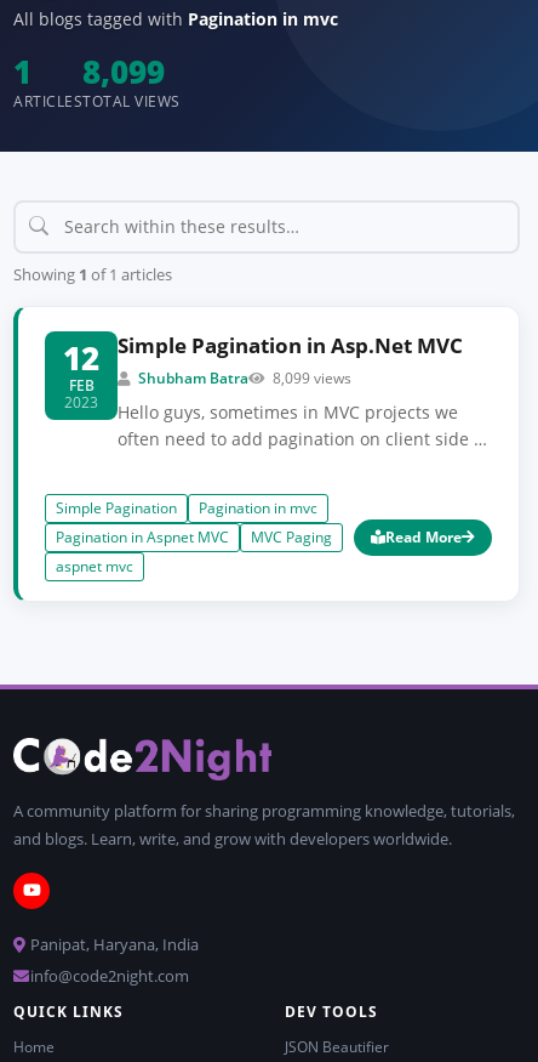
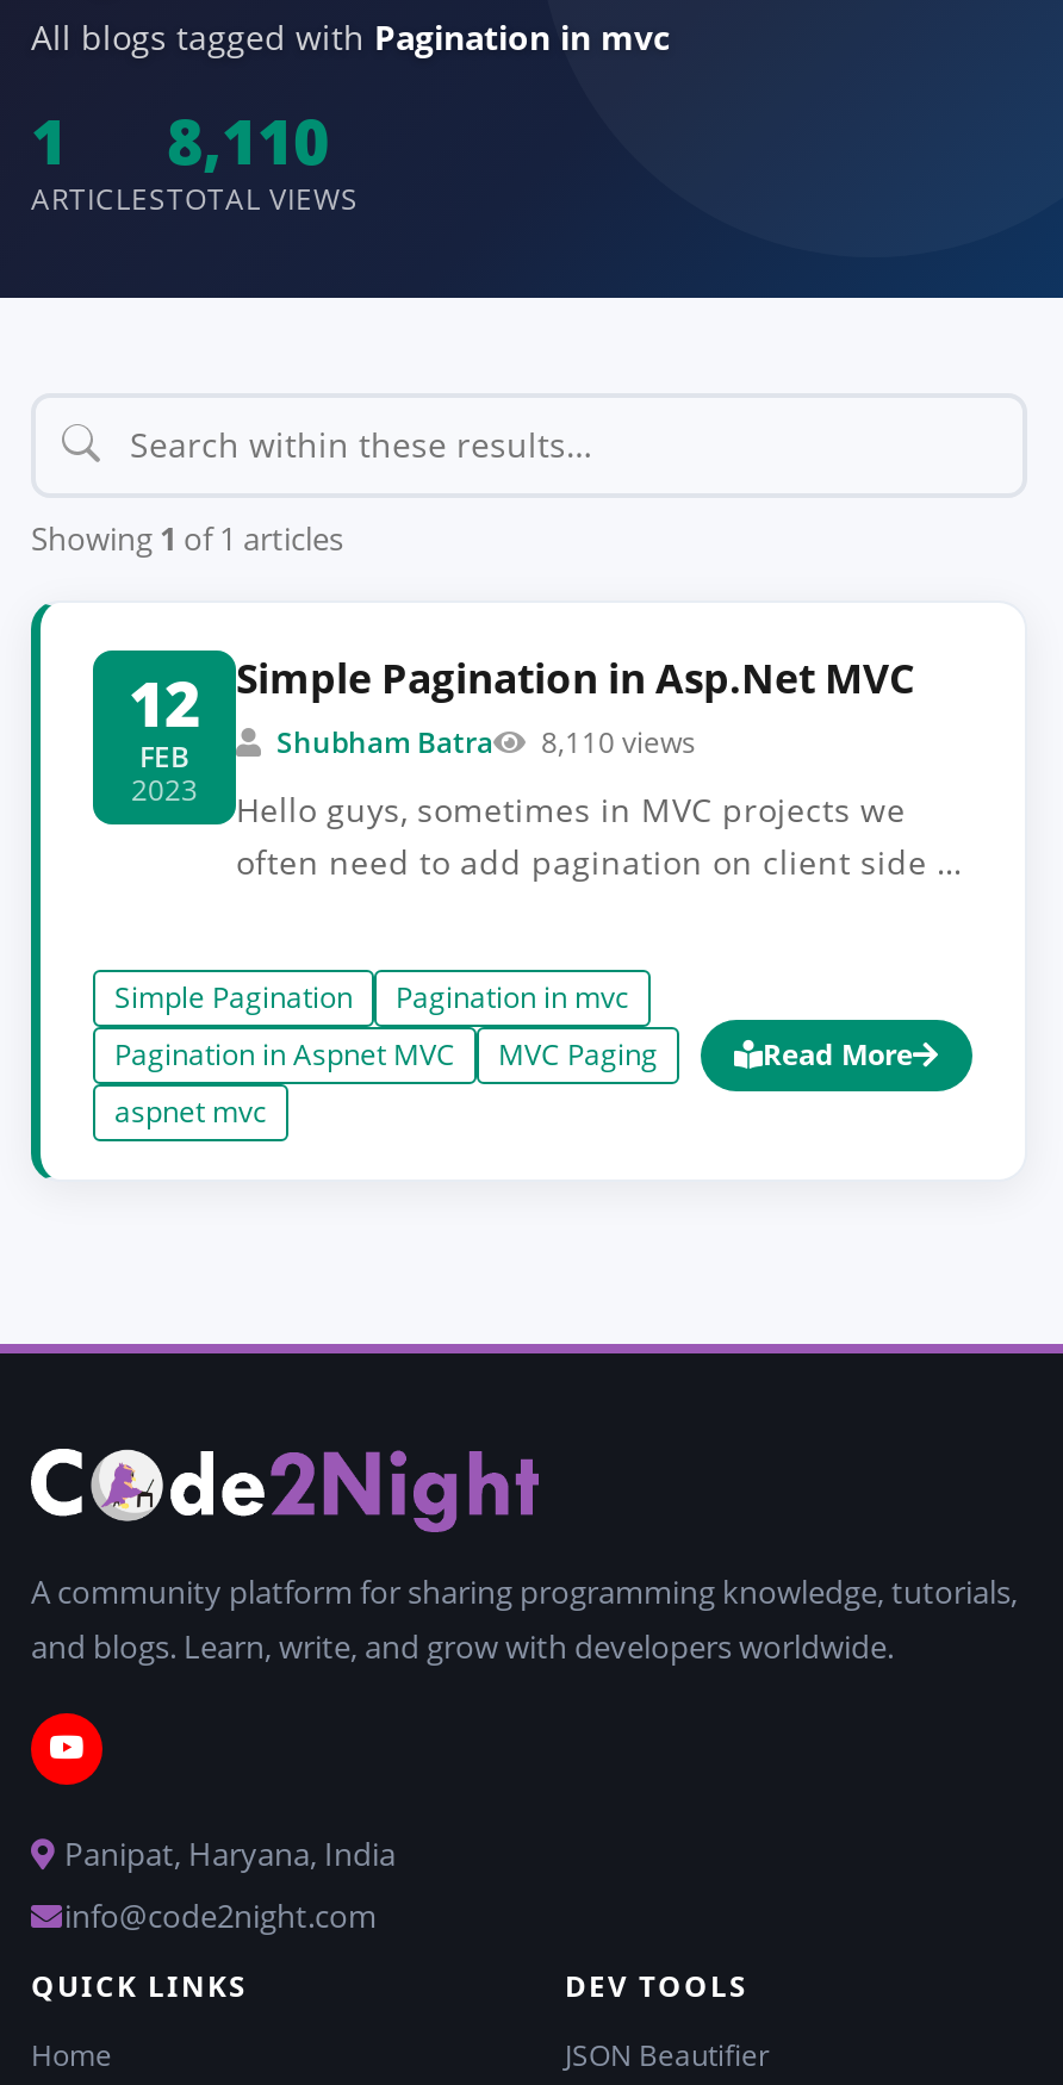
- 1 8,099
+ 1 8,110

- 12 Simple Pagination in Asp.Net MVC Shubham Batra 8,099 views
+ 12 Simple Pagination in Asp.Net MVC Shubham Batra 8,110 views
